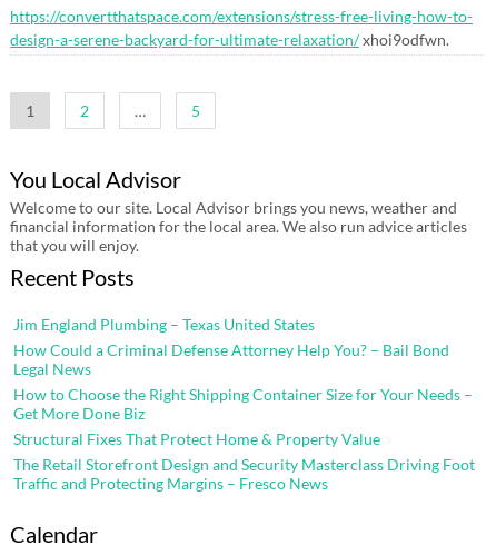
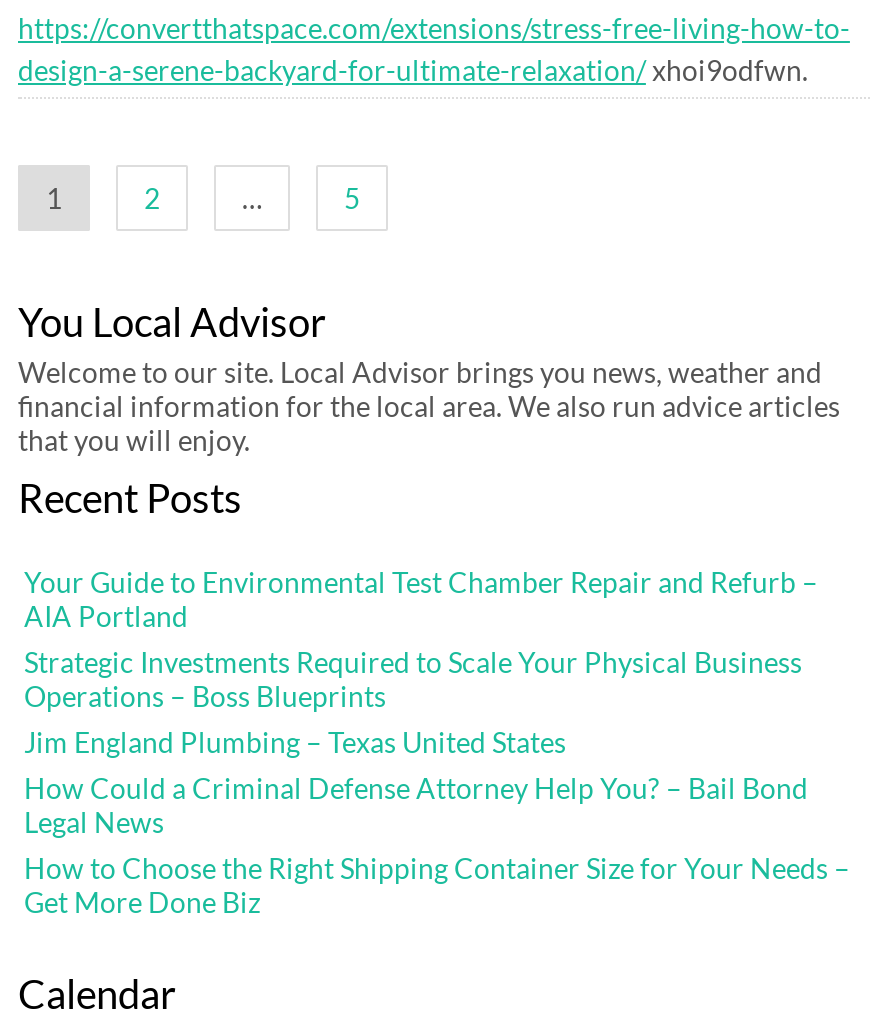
+ Your Guide to Environmental Test Chamber Repair and Refurb –
+ AIA Portland
+ Strategic Investments Required to Scale Your Physical Business
+ Operations – Boss Blueprints

moved down: Jim England Plumbing – Texas United States | How Could a Criminal Defense Attorney Help You? – Bail Bond | Legal News | How to Choose the Right Shipping Container Size for Your Needs – | Get More Done Biz

- Structural Fixes That Protect Home & Property Value
- The Retail Storefront Design and Security Masterclass Driving Foot
- Traffic and Protecting Margins – Fresco News
